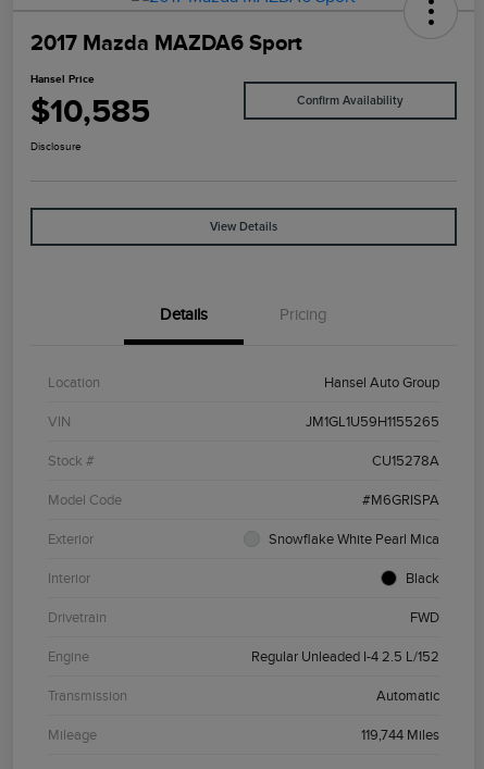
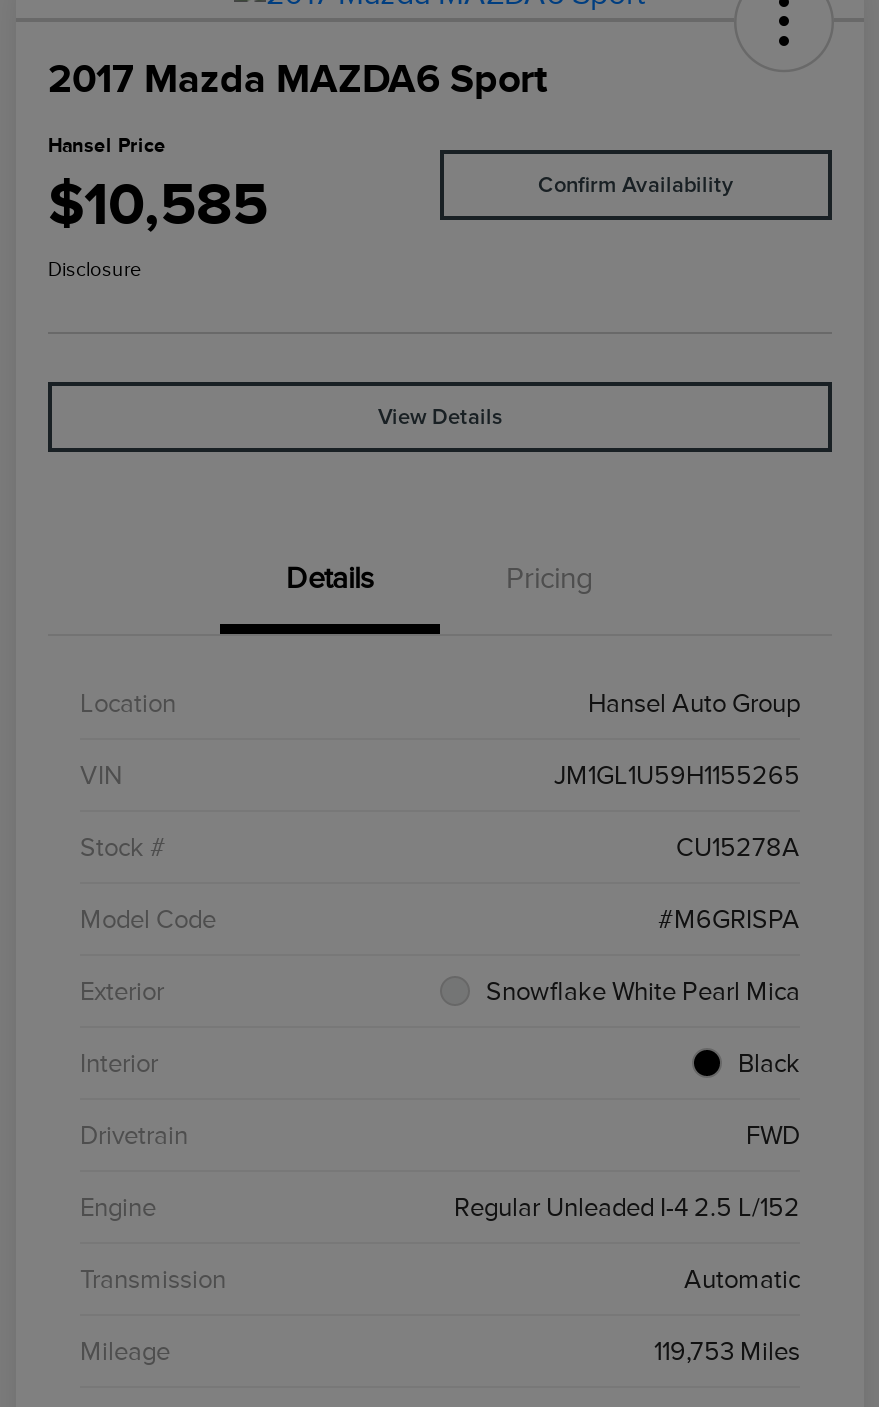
- 119,744 Miles
+ 119,753 Miles
